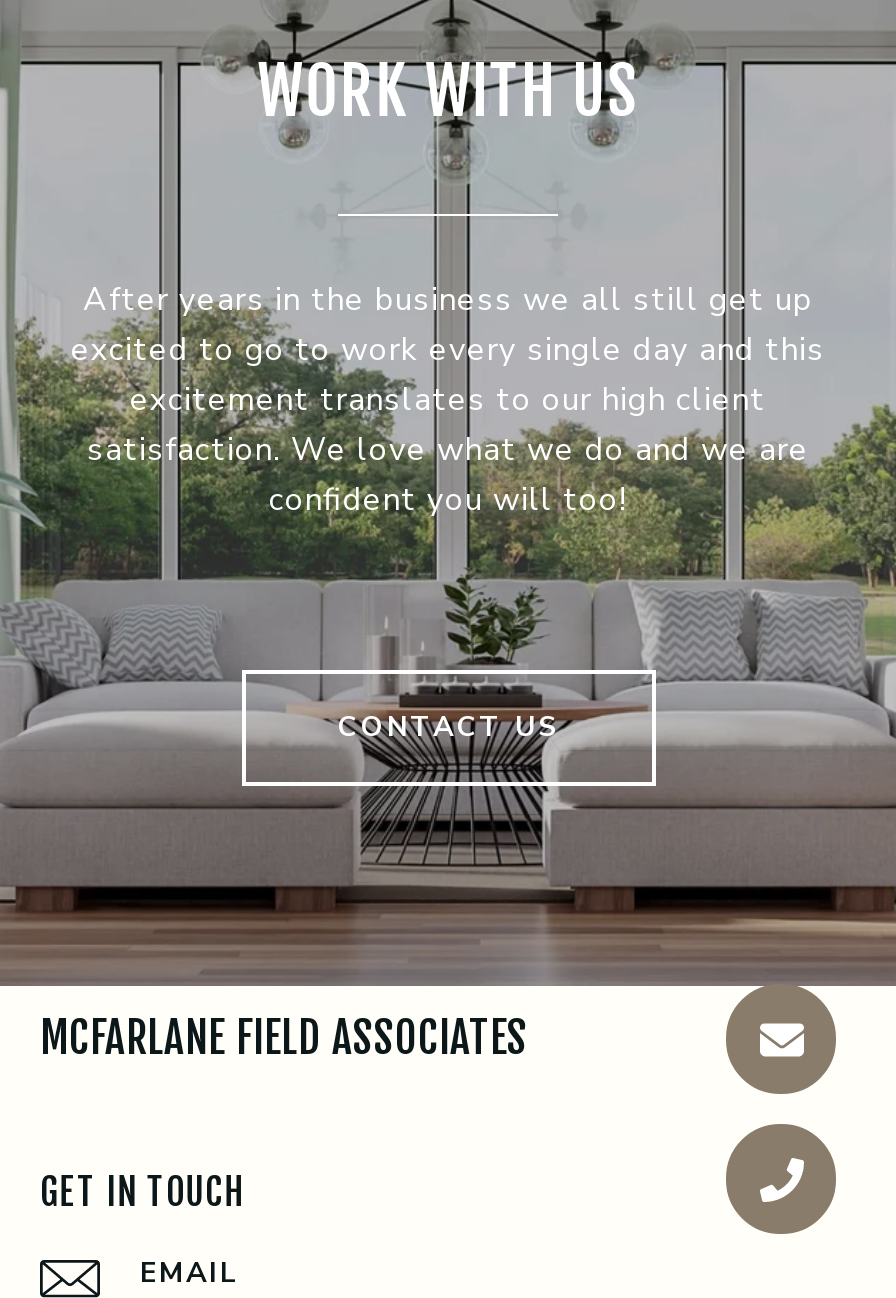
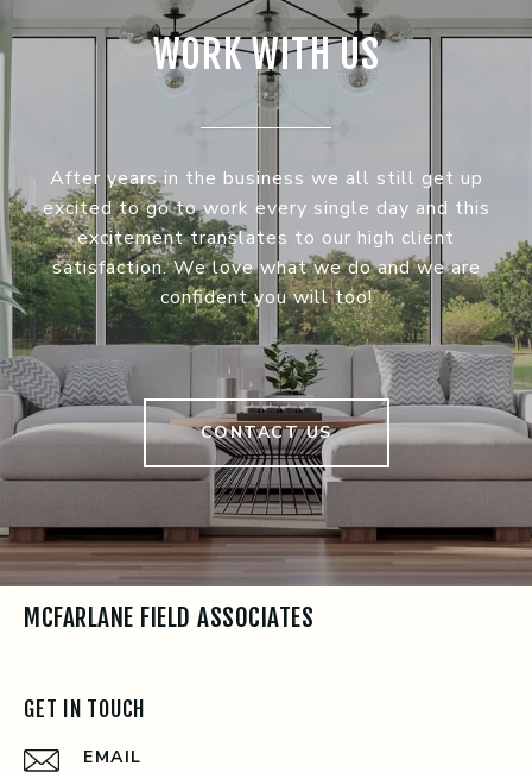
- [image]

- [image]
